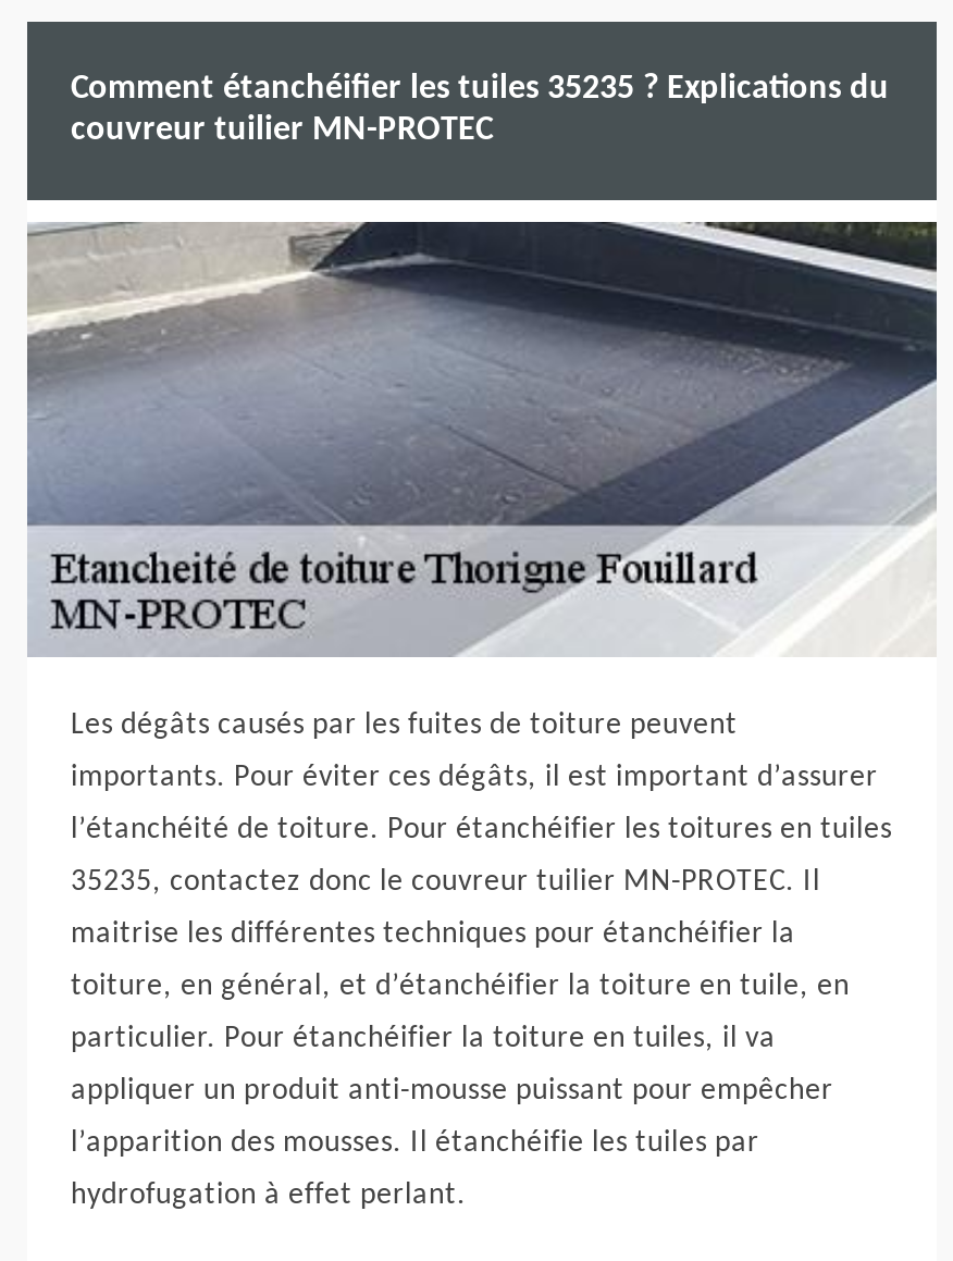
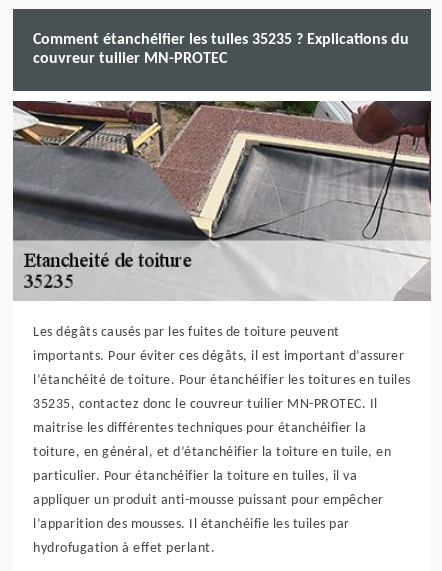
- [image]
+ [image]
